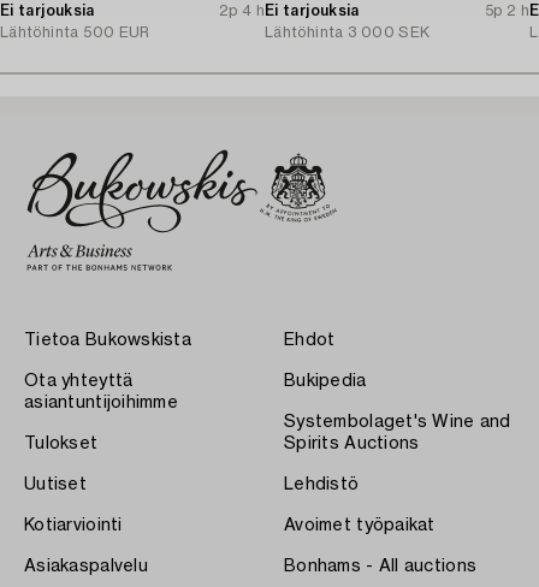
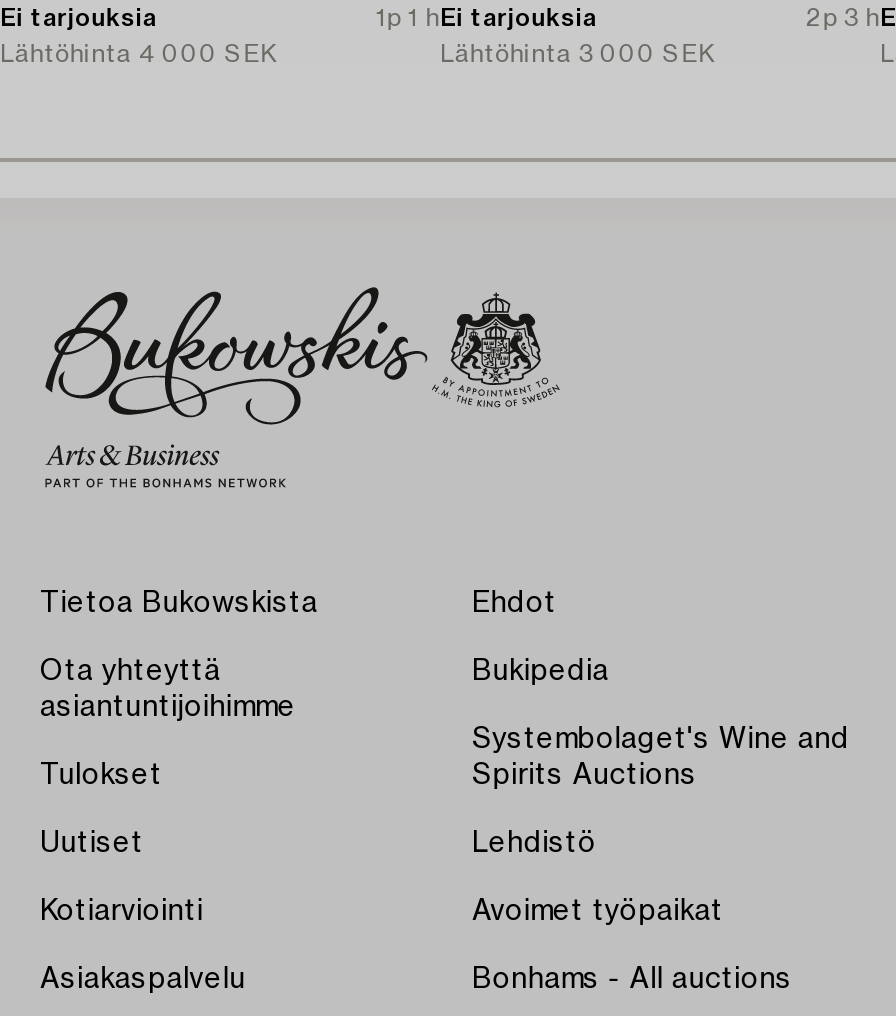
- 2p 4 h Ei tarjouksia
+ 1p 1 h Ei tarjouksia

- 5p 2 h
+ 2p 3 h

- Lähtöhinta 500 EUR
+ Lähtöhinta 4 000 SEK
